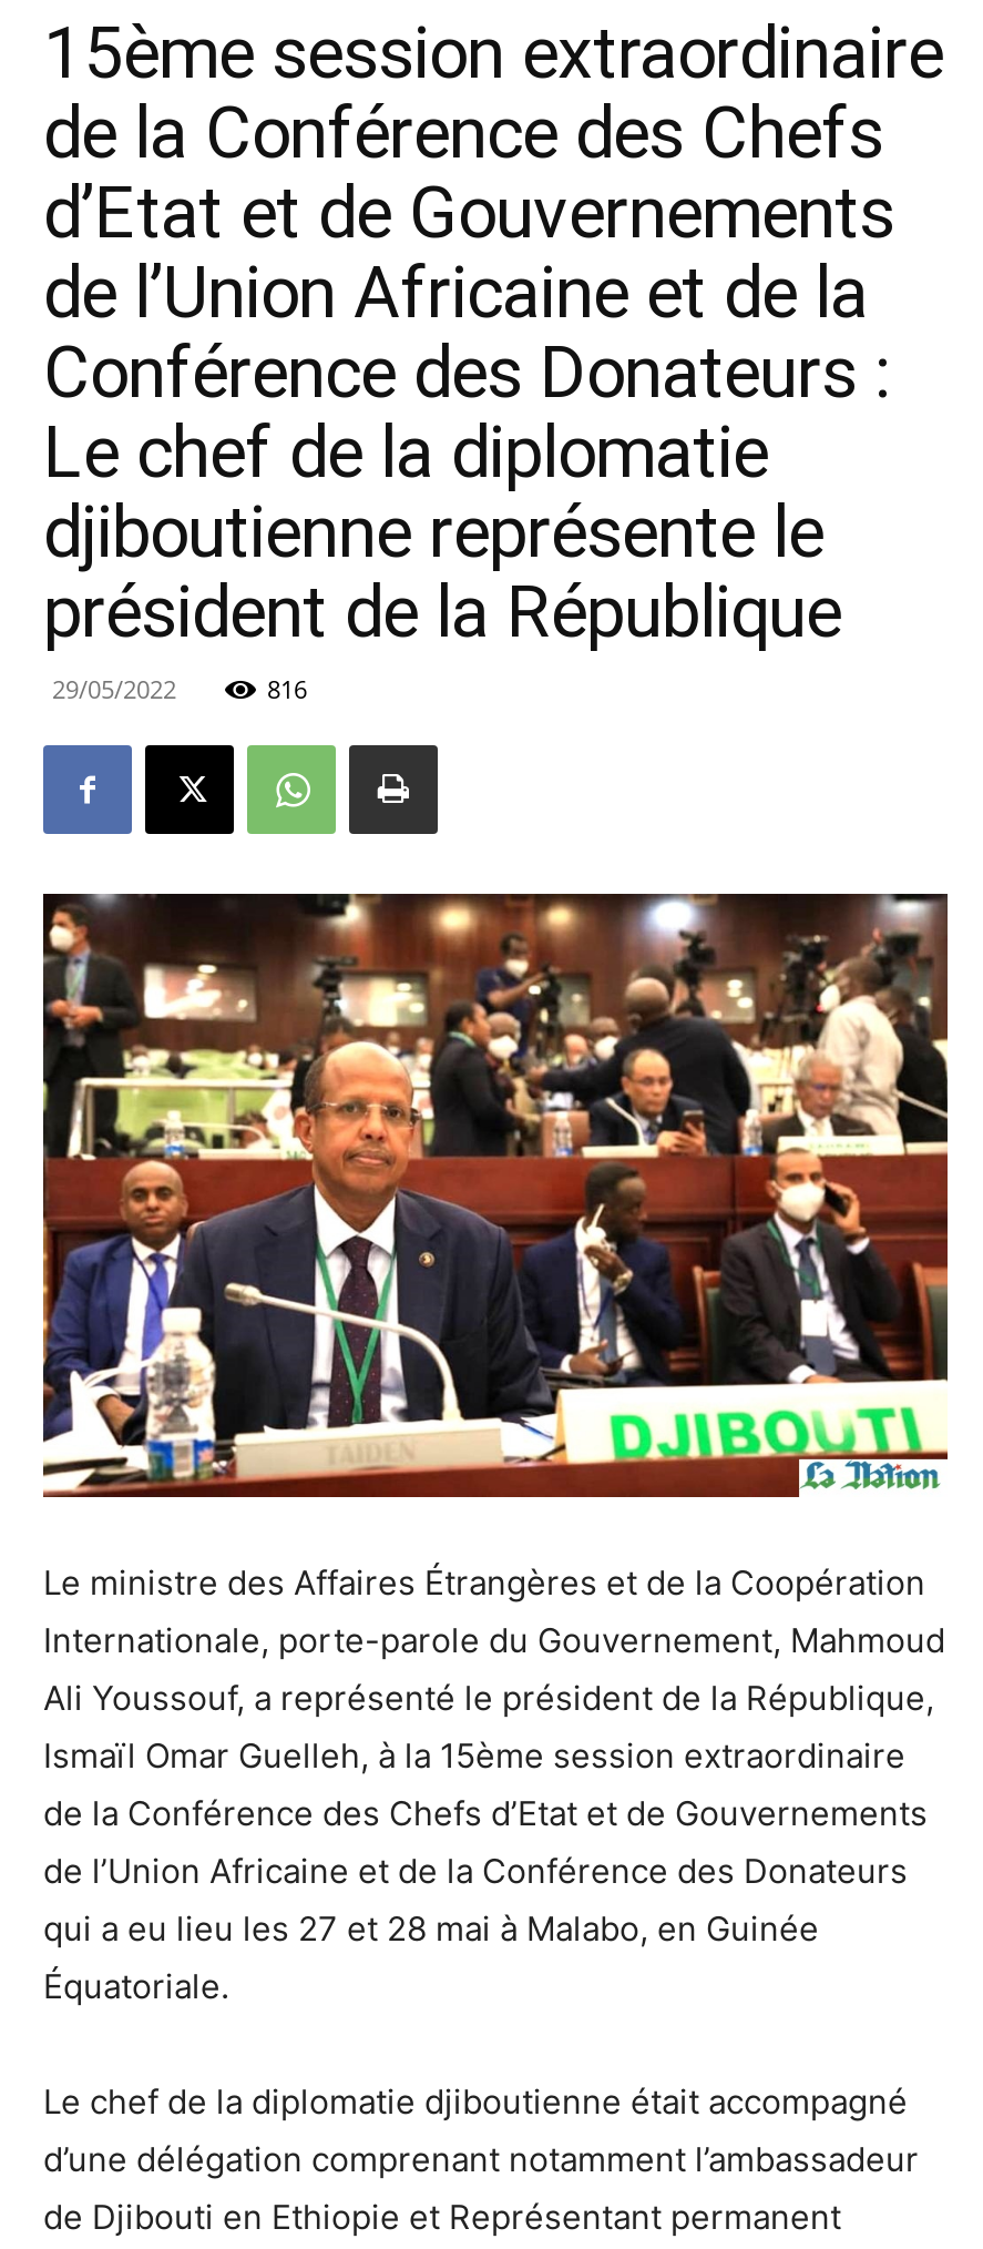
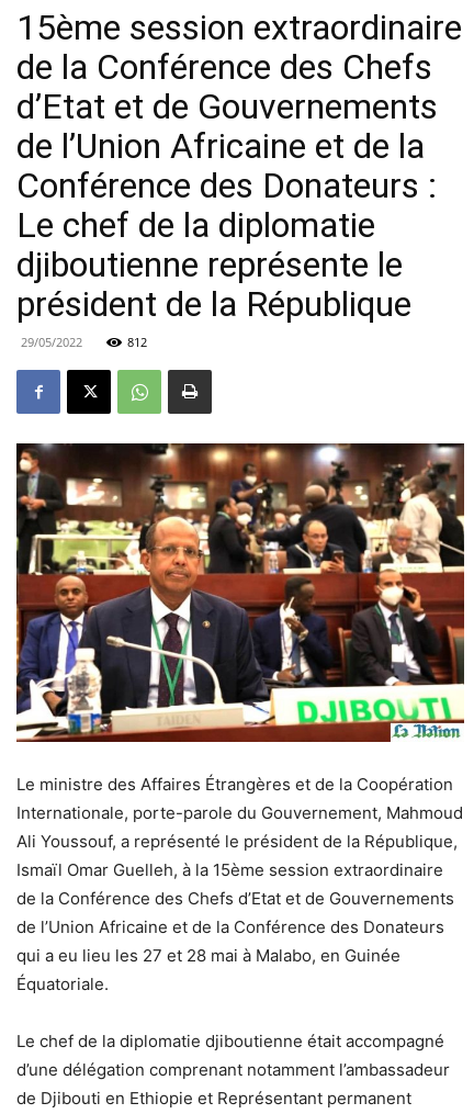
- 816
+ 812
